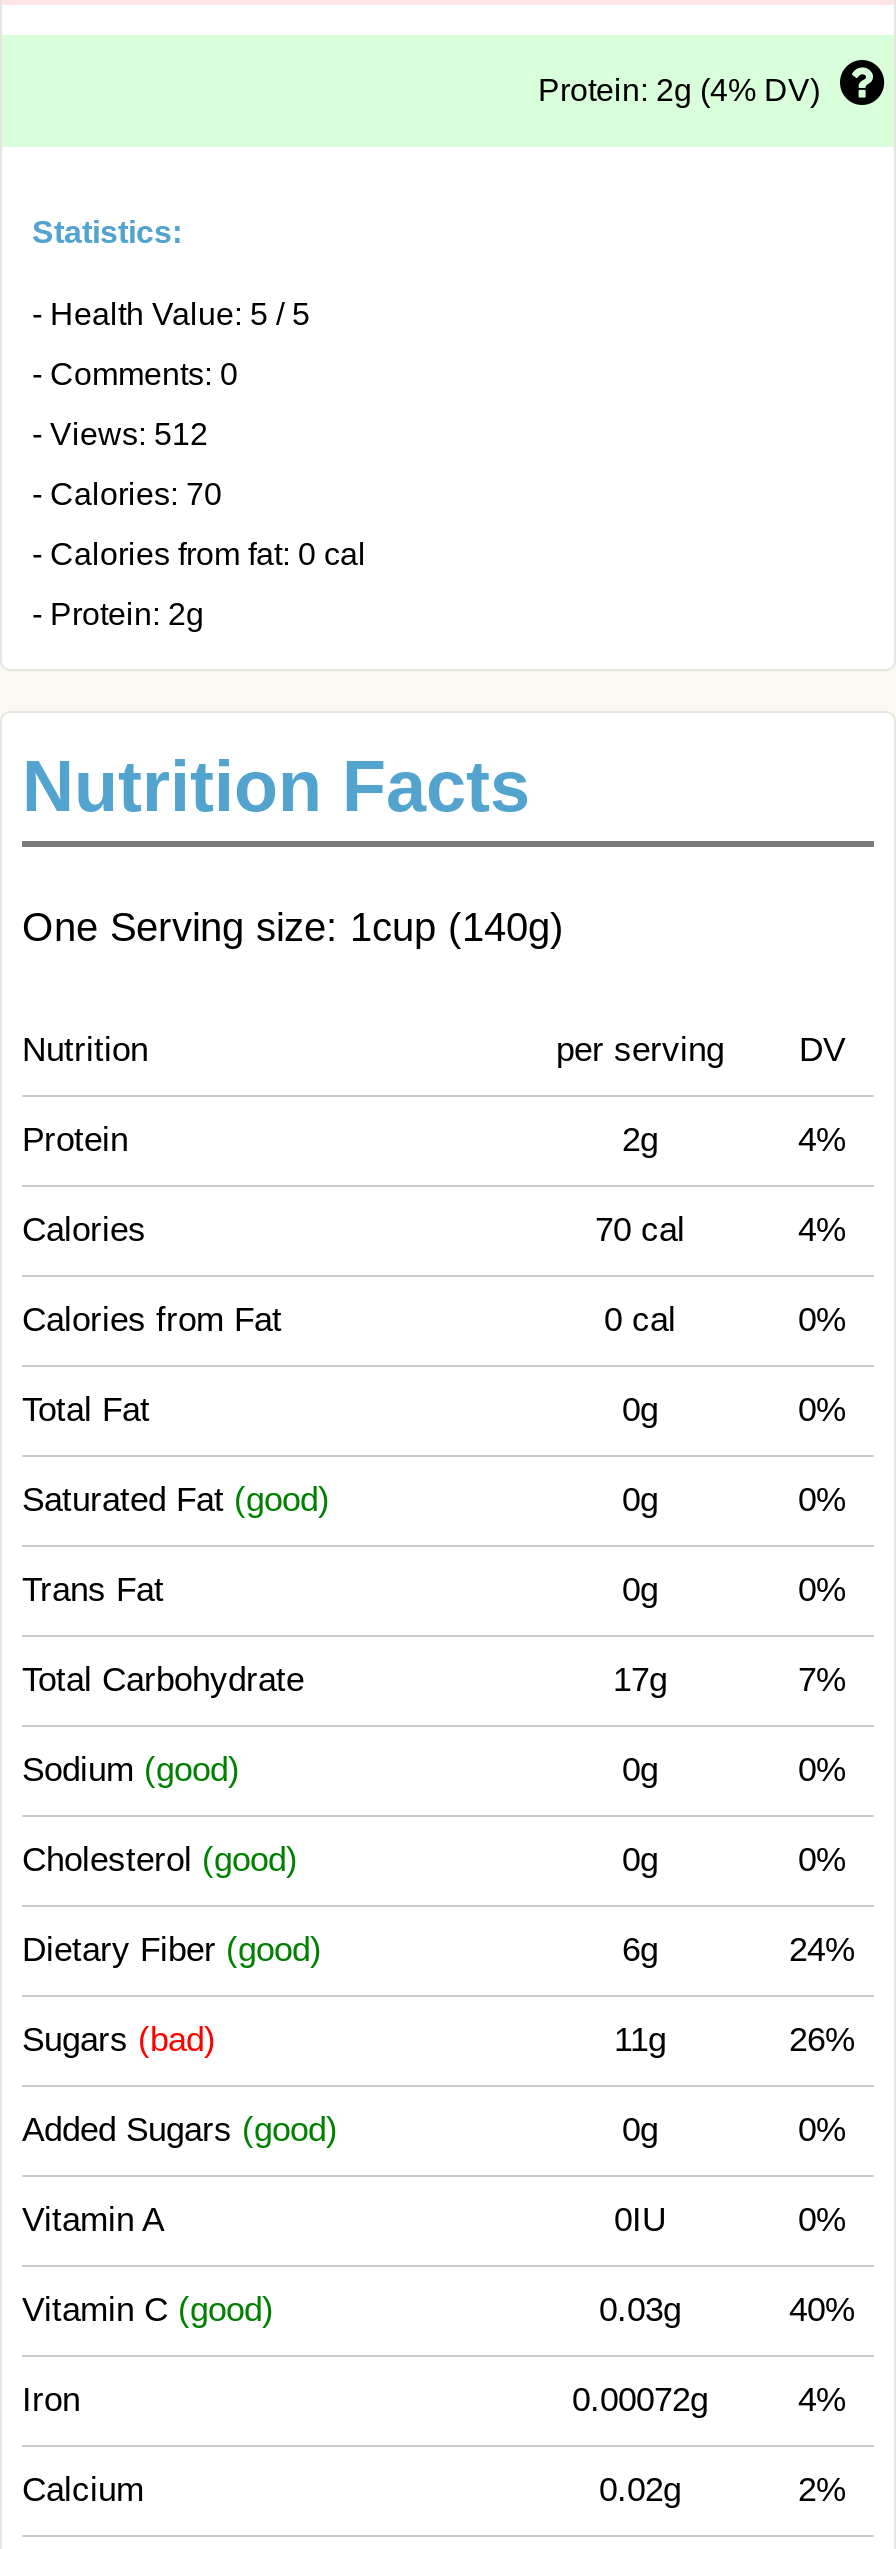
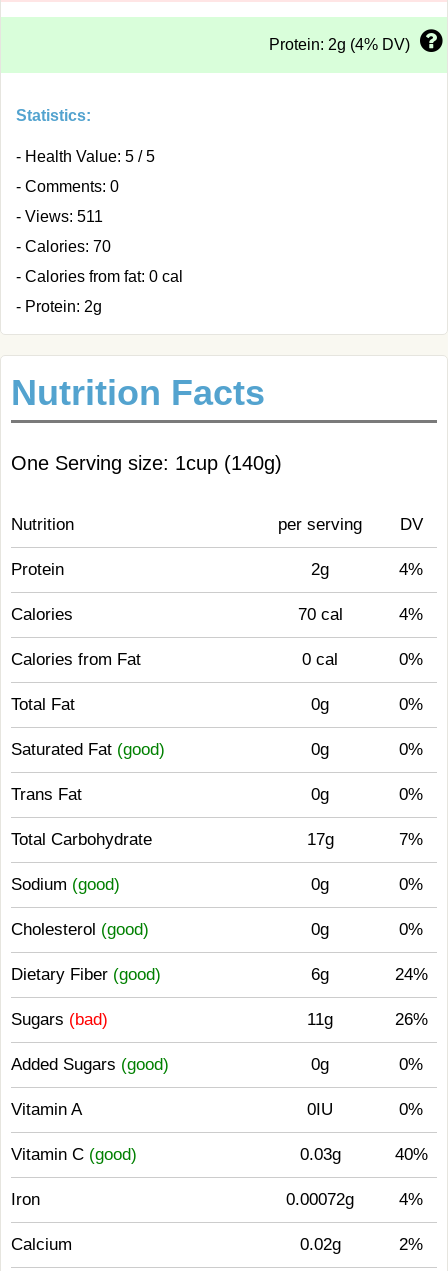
- - Views: 512
+ - Views: 511
